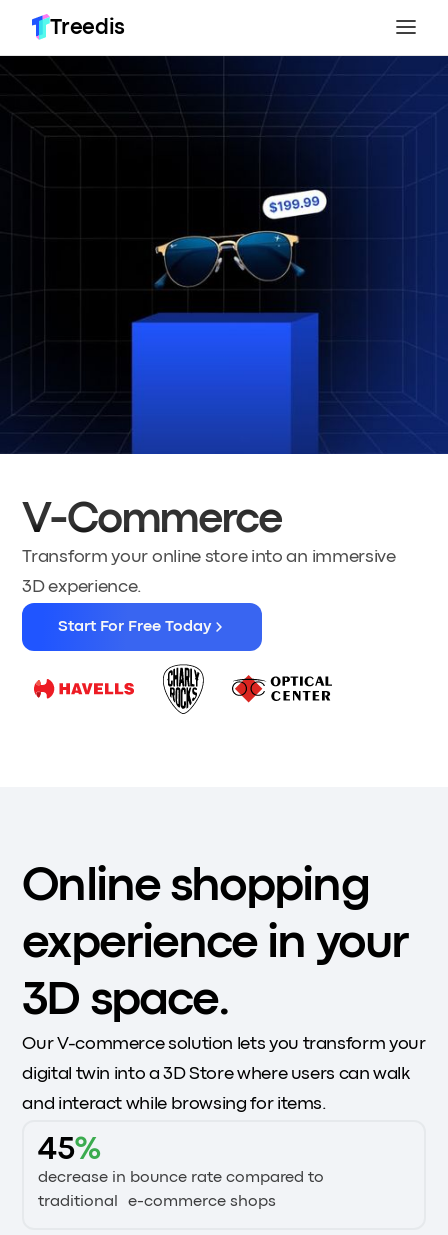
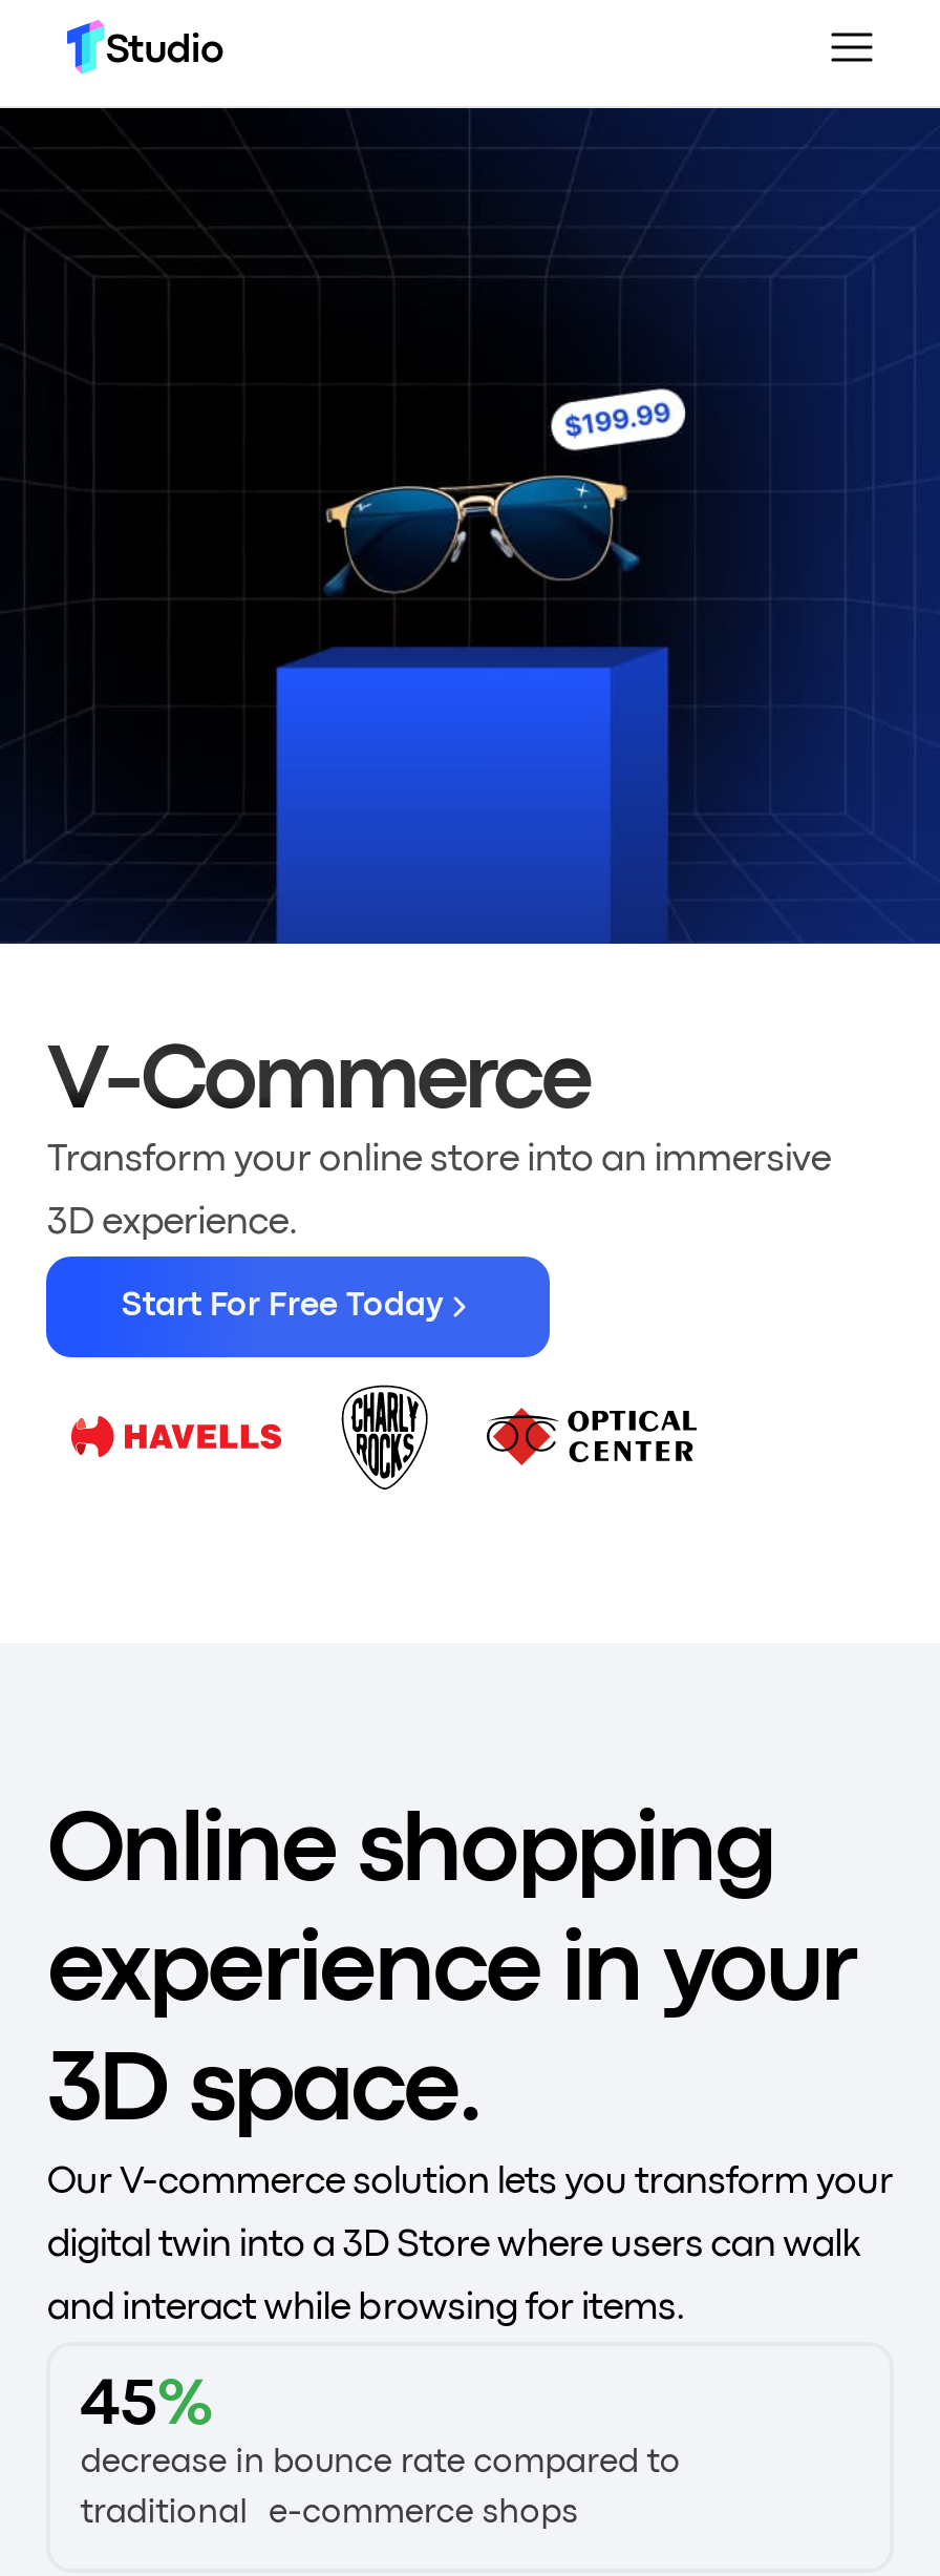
- Treedis
+ Studio
